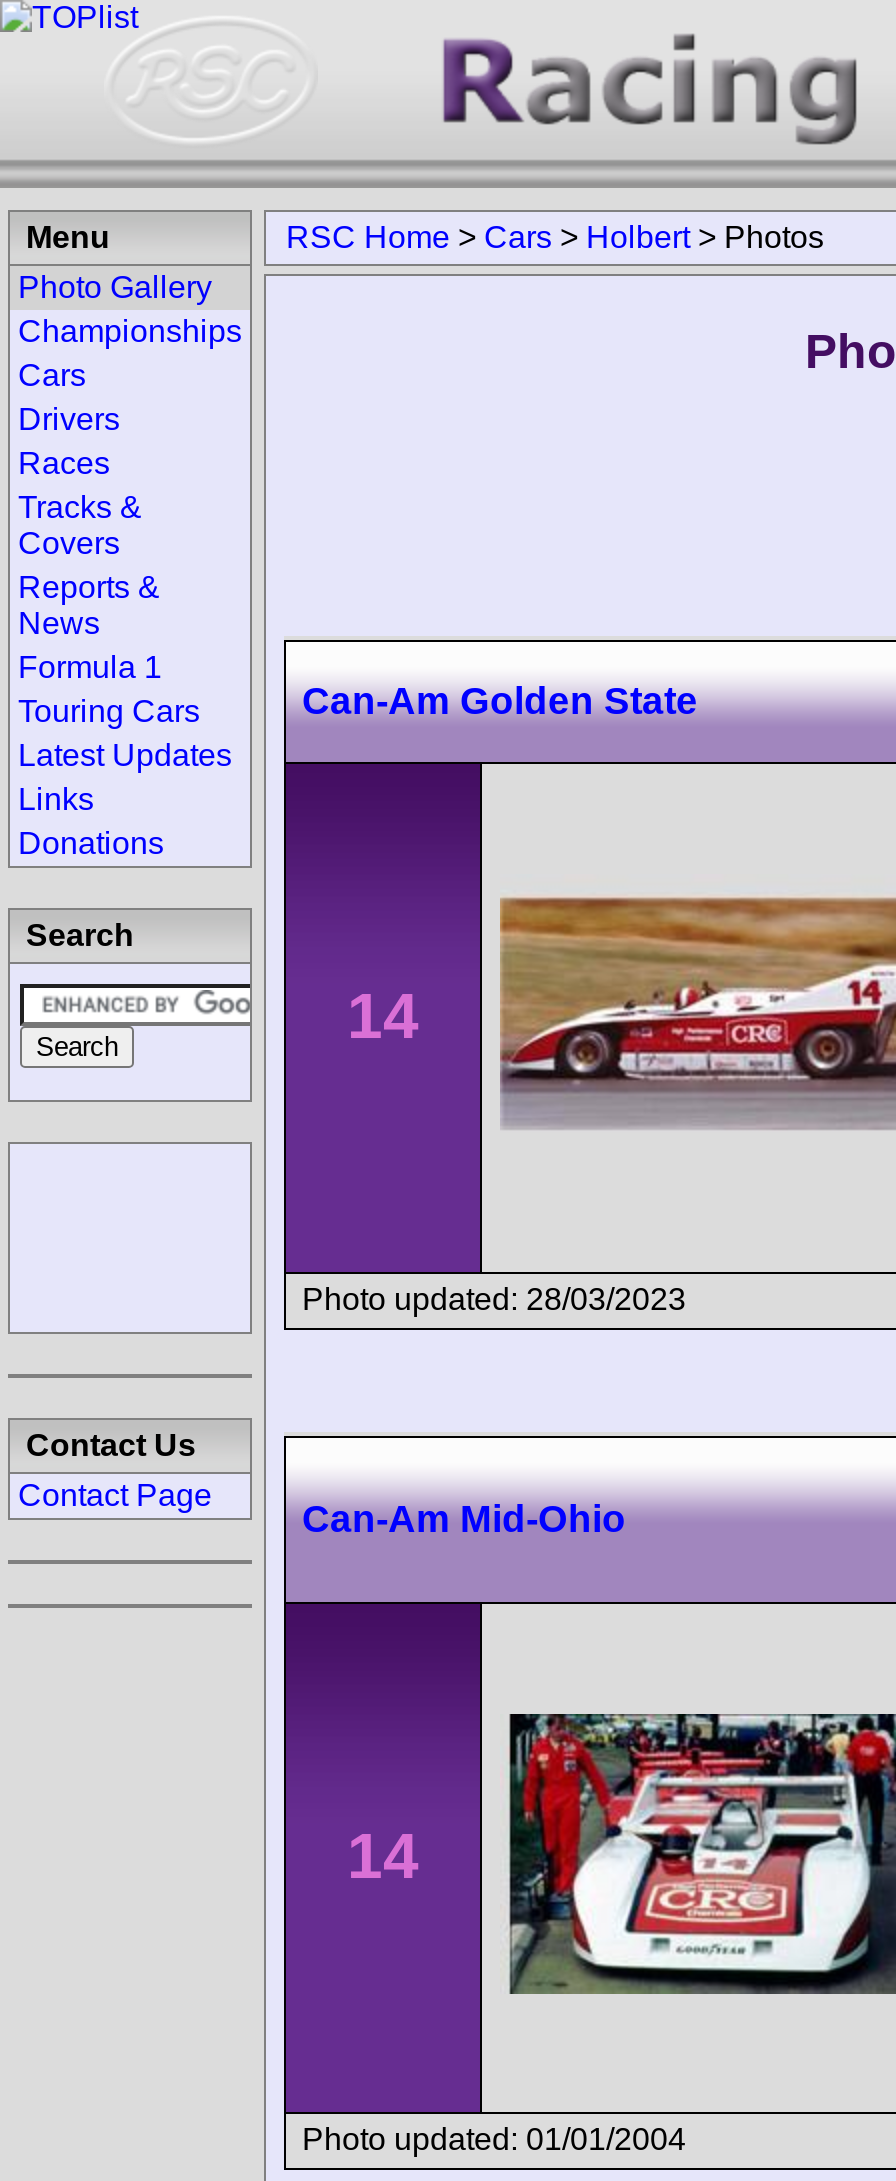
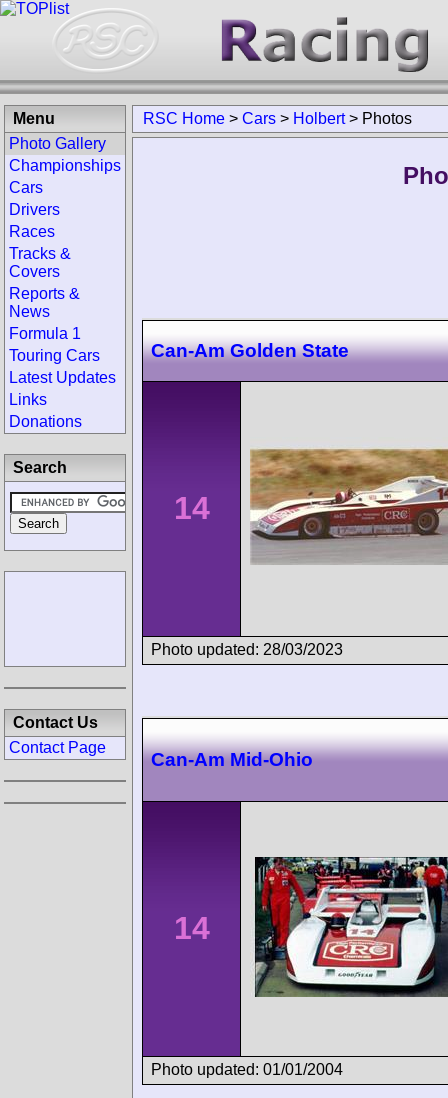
- [image]
+ [image]
